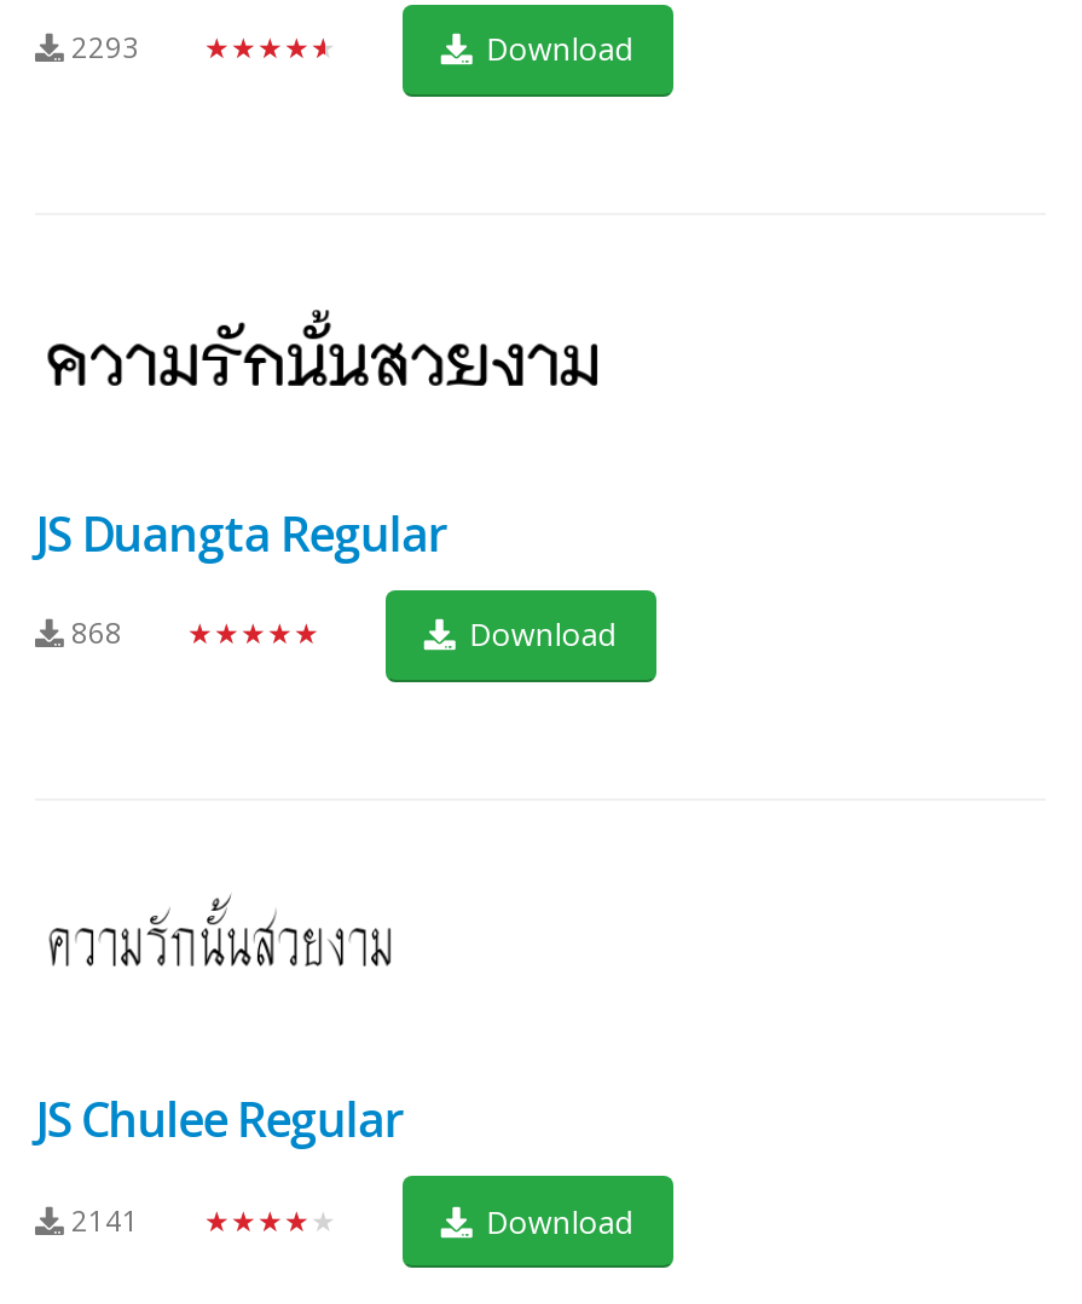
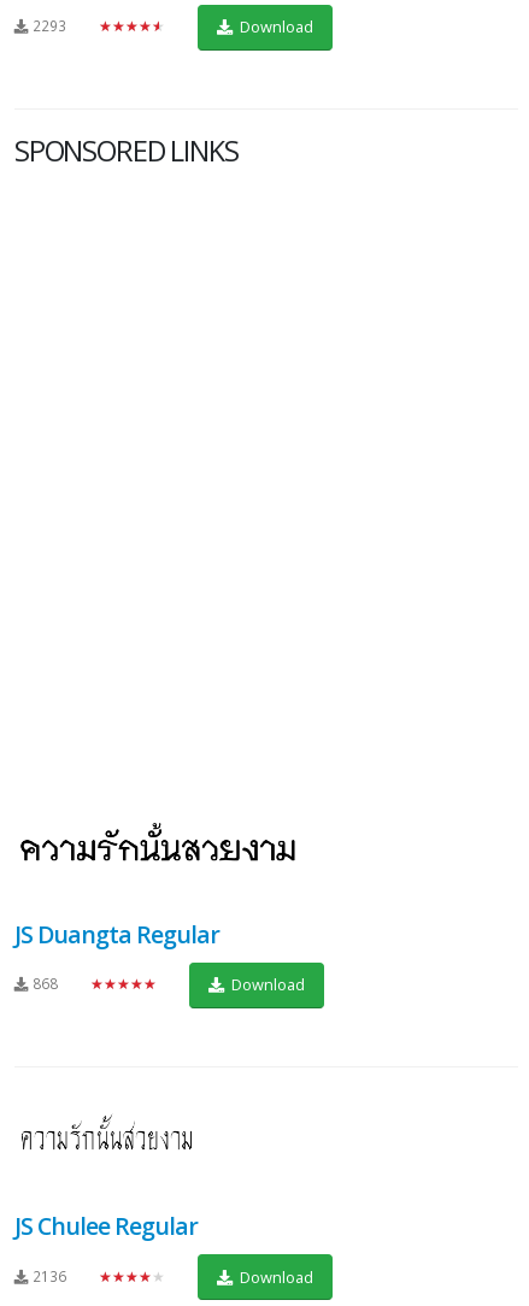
+ SPONSORED LINKS

- 2141
+ 2136
